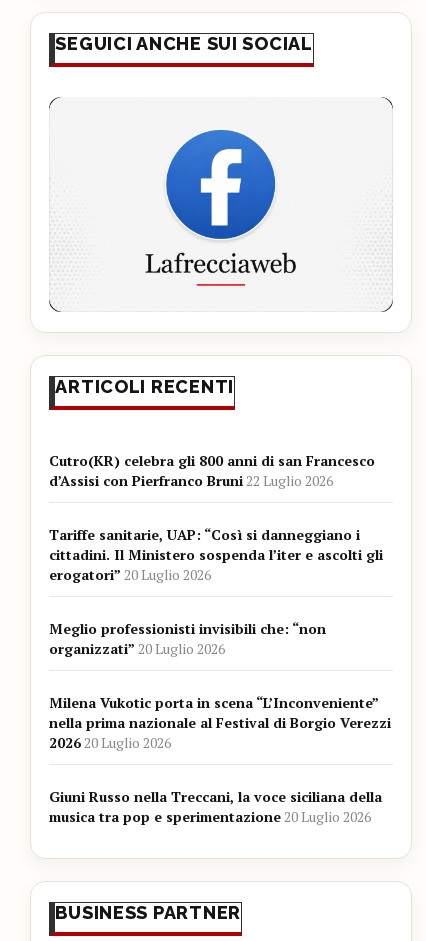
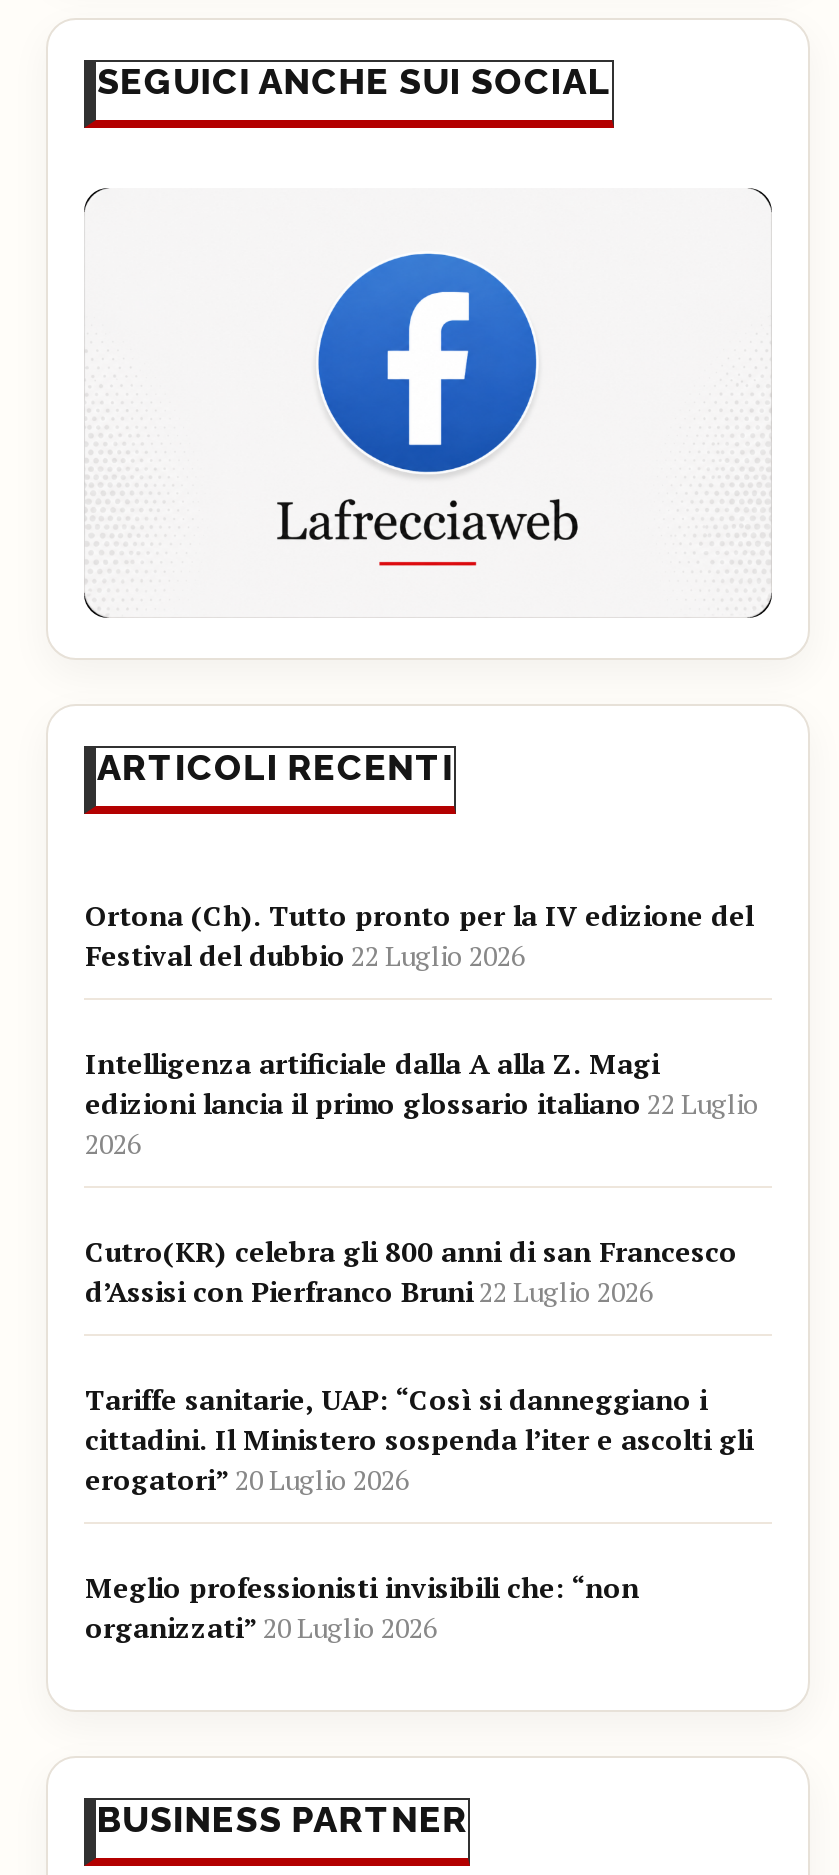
+ Ortona (Ch). Tutto pronto per la IV edizione del
+ Festival del dubbio 22 Luglio 2026
+ Intelligenza artificiale dalla A alla Z. Magi
+ edizioni lancia il primo glossario italiano 22 Luglio
+ 2026

moved down: Cutro(KR) celebra gli 800 anni di san Francesco | d’Assisi con Pierfranco Bruni 22 Luglio 2026 | Tariffe sanitarie, UAP: “Così si danneggiano i | cittadini. Il Ministero sospenda l’iter e ascolti gli | erogatori” 20 Luglio 2026 | Meglio professionisti invisibili che: “non | organizzati” 20 Luglio 2026

- Milena Vukotic porta in scena “L’Inconveniente”
- nella prima nazionale al Festival di Borgio Verezzi
- 2026 20 Luglio 2026
- Giuni Russo nella Treccani, la voce siciliana della
- musica tra pop e sperimentazione 20 Luglio 2026
